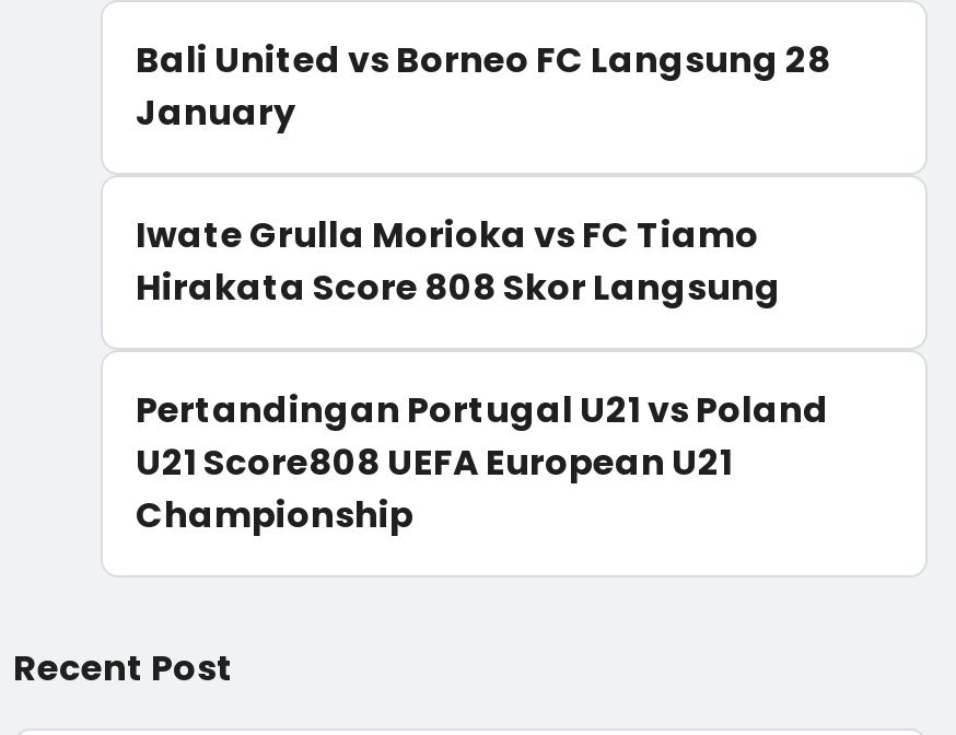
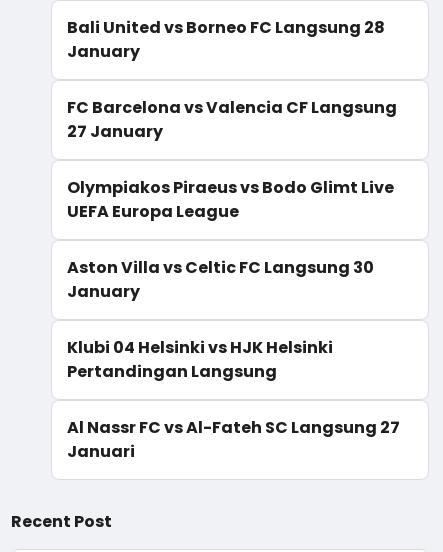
- Iwate Grulla Morioka vs FC Tiamo
- Hirakata Score 808 Skor Langsung
- Pertandingan Portugal U21 vs Poland
- U21 Score808 UEFA European U21
- Championship
+ FC Barcelona vs Valencia CF Langsung
+ 27 January
+ Olympiakos Piraeus vs Bodo Glimt Live
+ UEFA Europa League
+ Aston Villa vs Celtic FC Langsung 30
+ January
+ Klubi 04 Helsinki vs HJK Helsinki
+ Pertandingan Langsung
+ Al Nassr FC vs Al-Fateh SC Langsung 27
+ Januari
